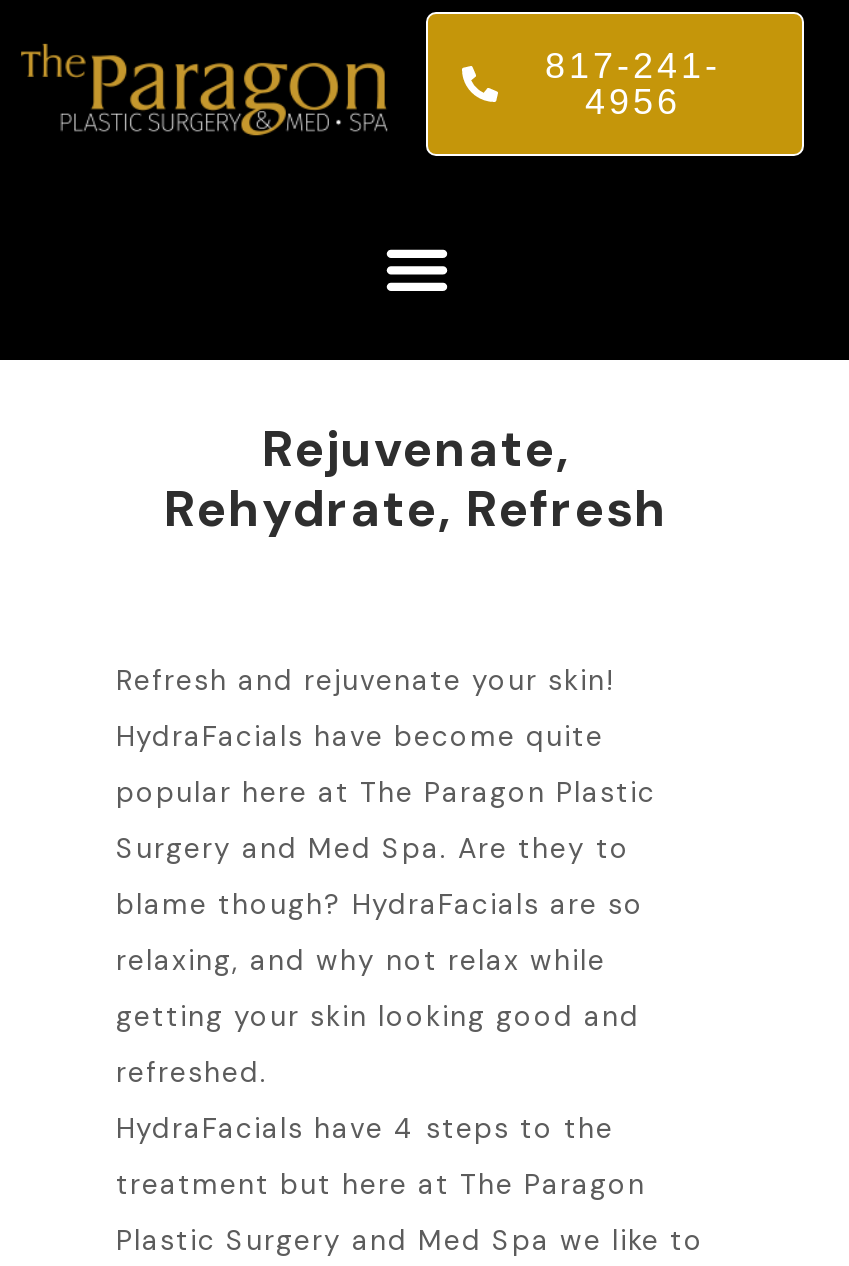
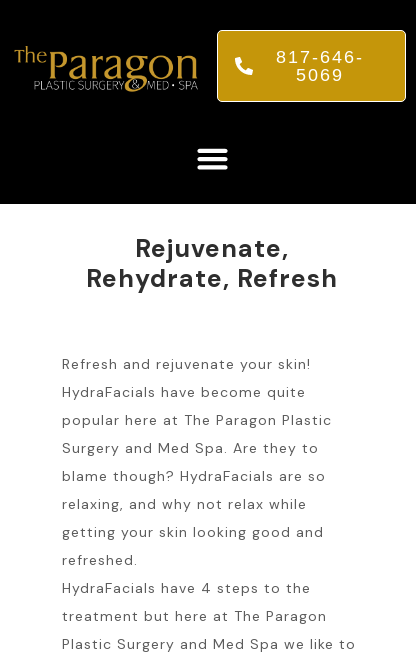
- 817-241-
+ 817-646-

- 4956
+ 5069
